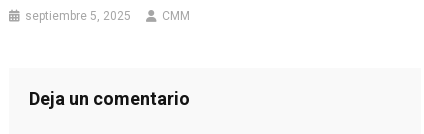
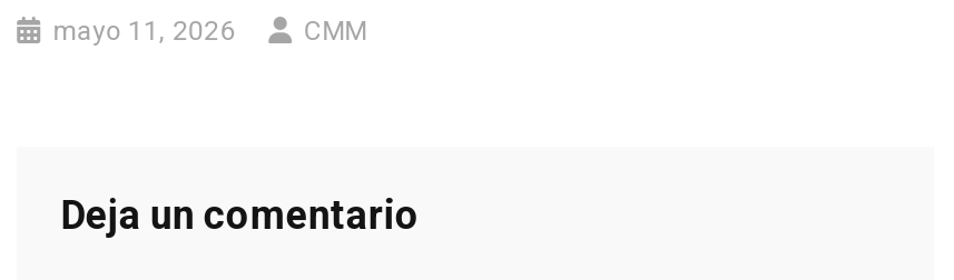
- septiembre 5, 2025
+ mayo 11, 2026
